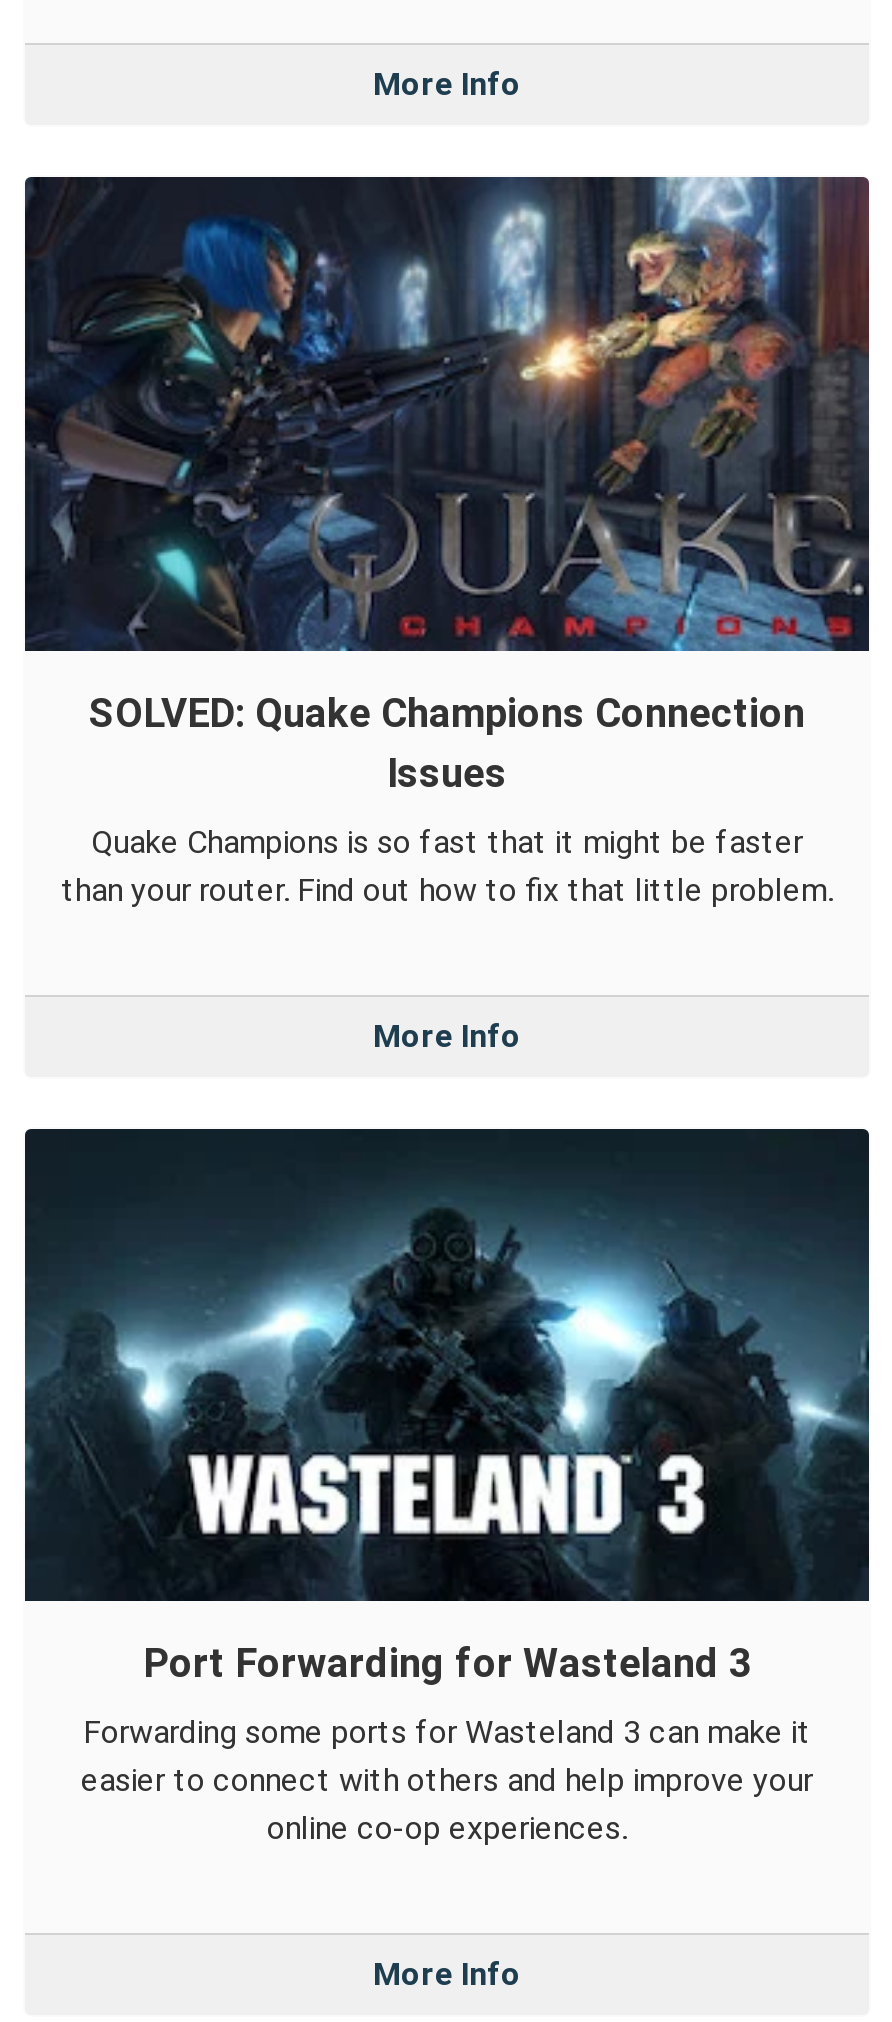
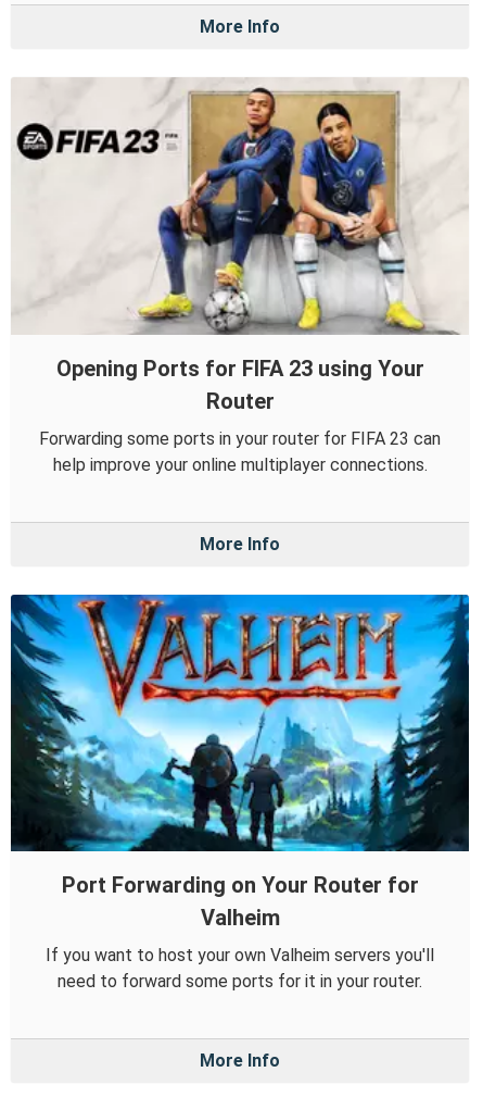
- [image]
- SOLVED: Quake Champions Connection
- Issues
+ [image]
+ Opening Ports for FIFA 23 using Your
+ Router

- Quake Champions is so fast that it might be faster
- than your router. Find out how to fix that little problem.
+ Forwarding some ports in your router for FIFA 23 can
+ help improve your online multiplayer connections.

- [image]
- Port Forwarding for Wasteland 3
+ [image]
+ Port Forwarding on Your Router for
+ Valheim

- Forwarding some ports for Wasteland 3 can make it
- easier to connect with others and help improve your
- online co-op experiences.
+ If you want to host your own Valheim servers you'll
+ need to forward some ports for it in your router.
